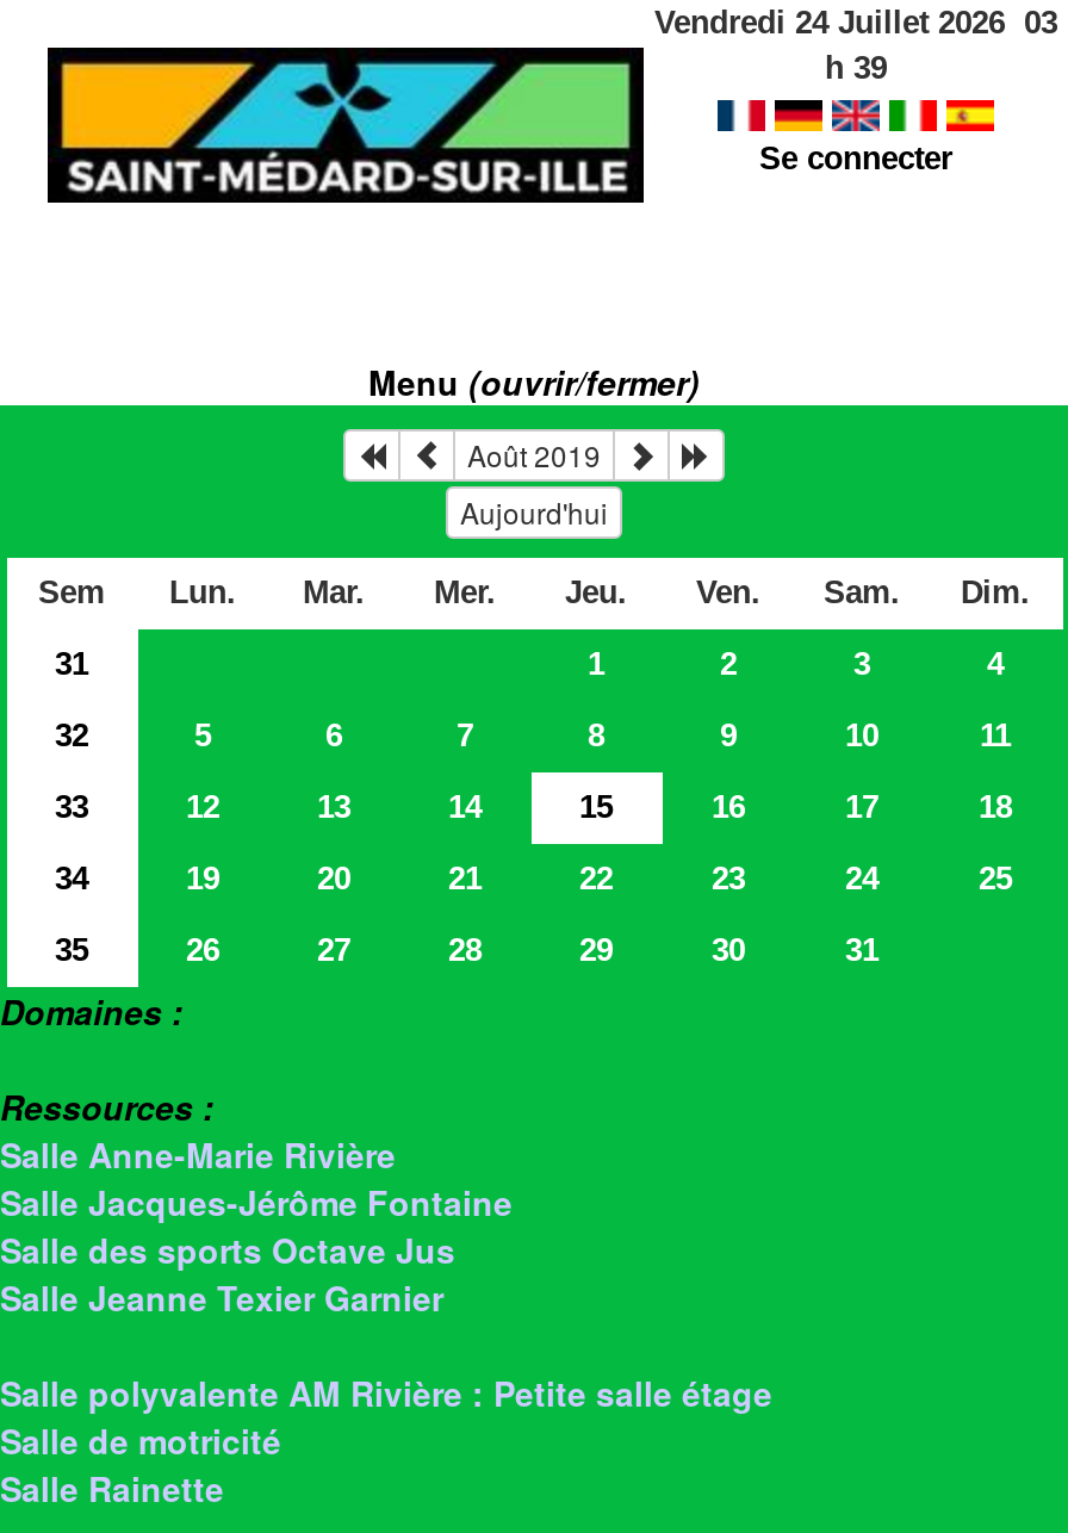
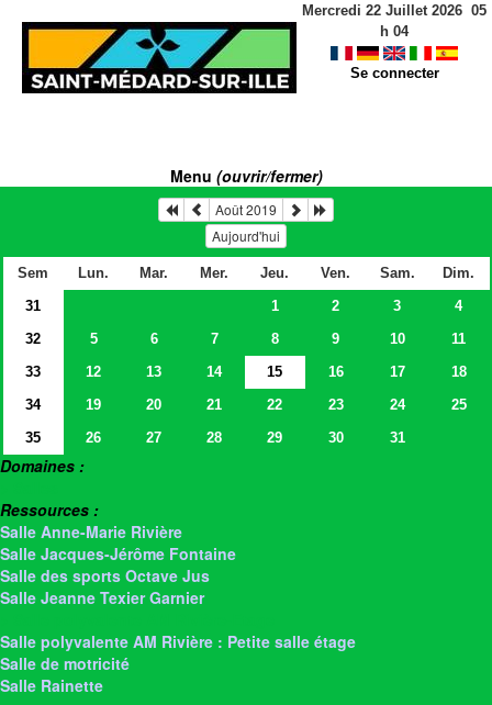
- Vendredi 24 Juillet 2026 03
+ Mercredi 22 Juillet 2026 05

- h 39
+ h 04
